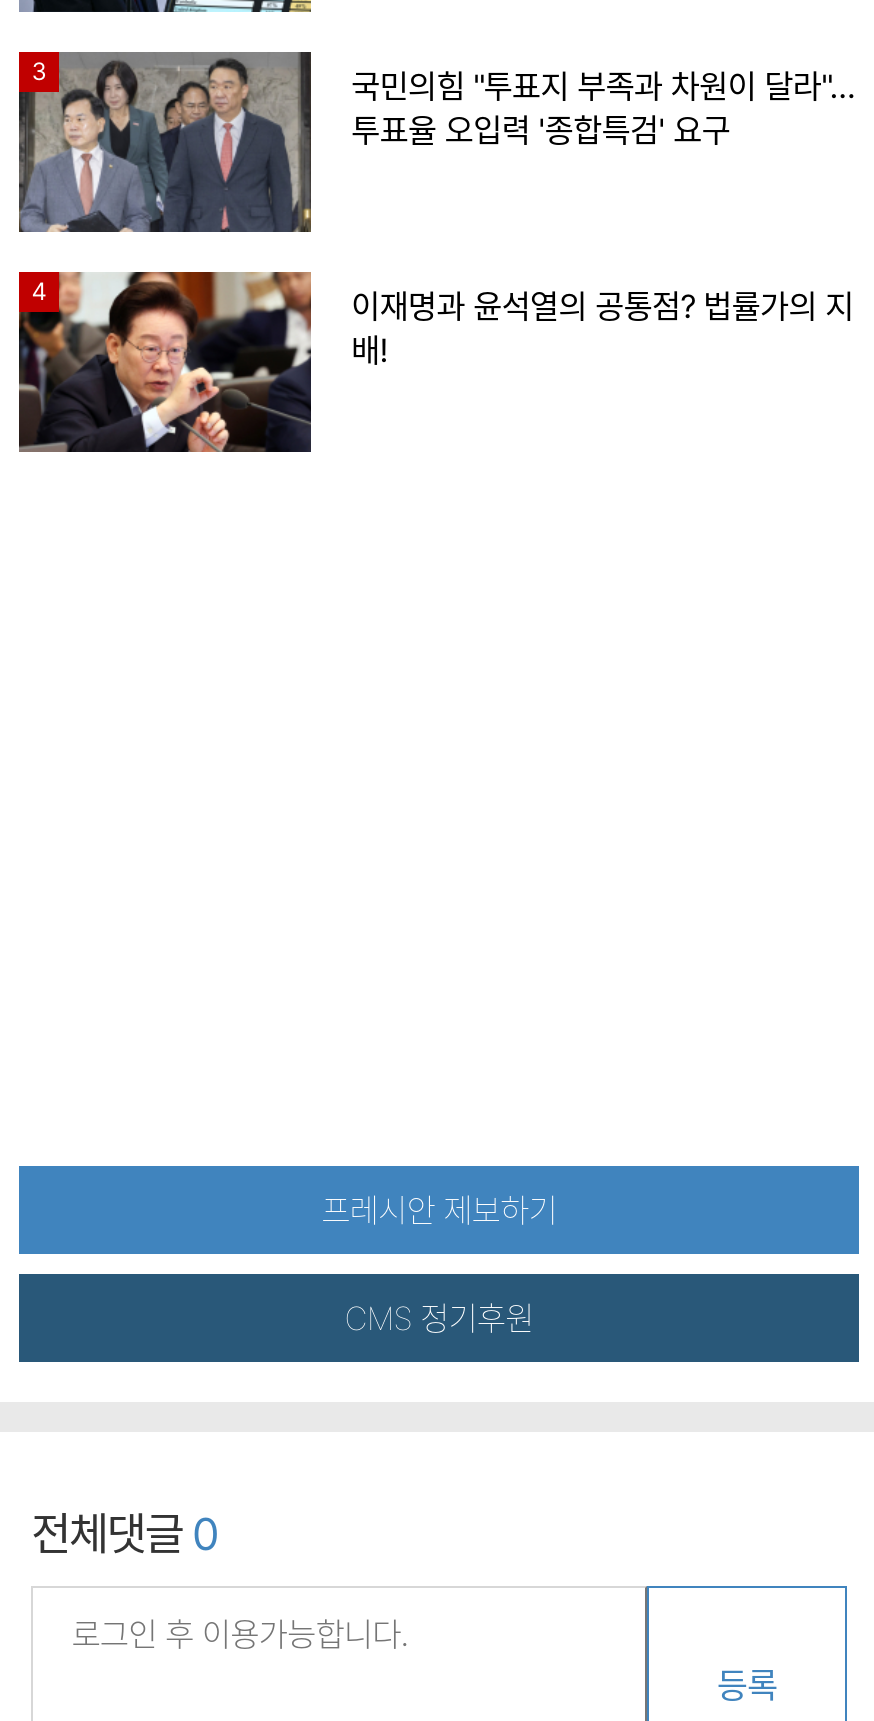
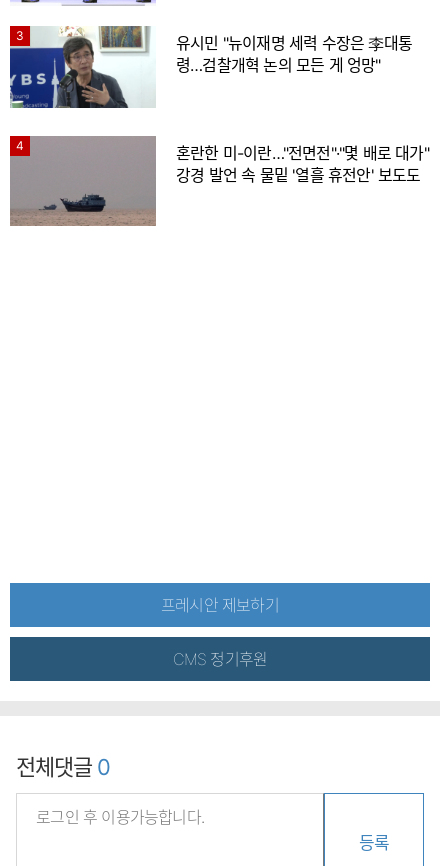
- [image]
- 국민의힘 "투표지 부족과 차원이 달라"…
- 투표율 오입력 '종합특검' 요구
+ [image]
+ 유시민 "뉴이재명 세력 수장은 李대통
+ 령…검찰개혁 논의 모든 게 엉망"

- [image]
- 이재명과 윤석열의 공통점? 법률가의 지
- 배!
+ [image]
+ 혼란한 미-이란…"전면전"·"몇 배로 대가"
+ 강경 발언 속 물밑 '열흘 휴전안' 보도도
